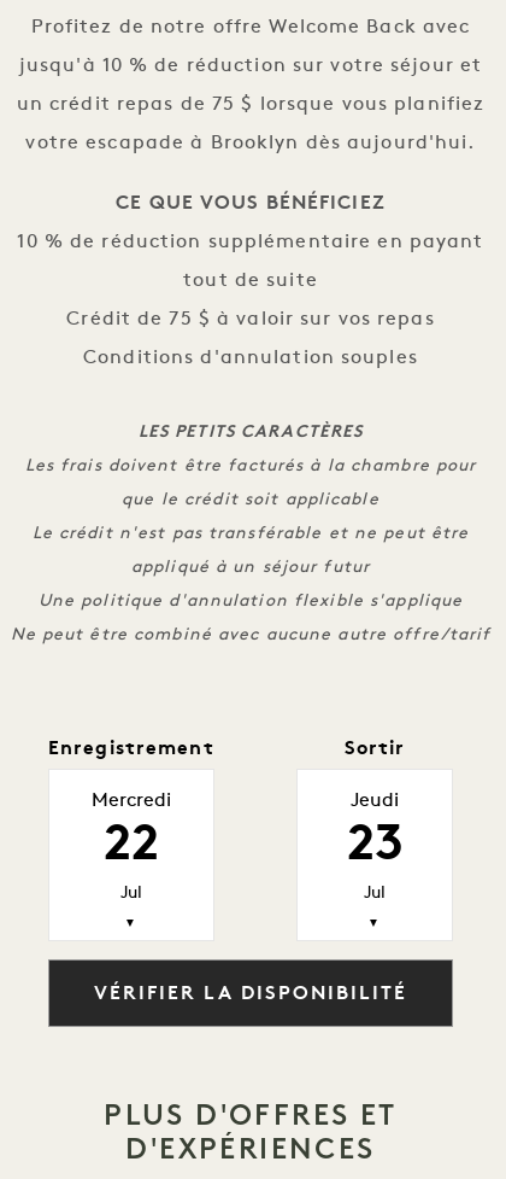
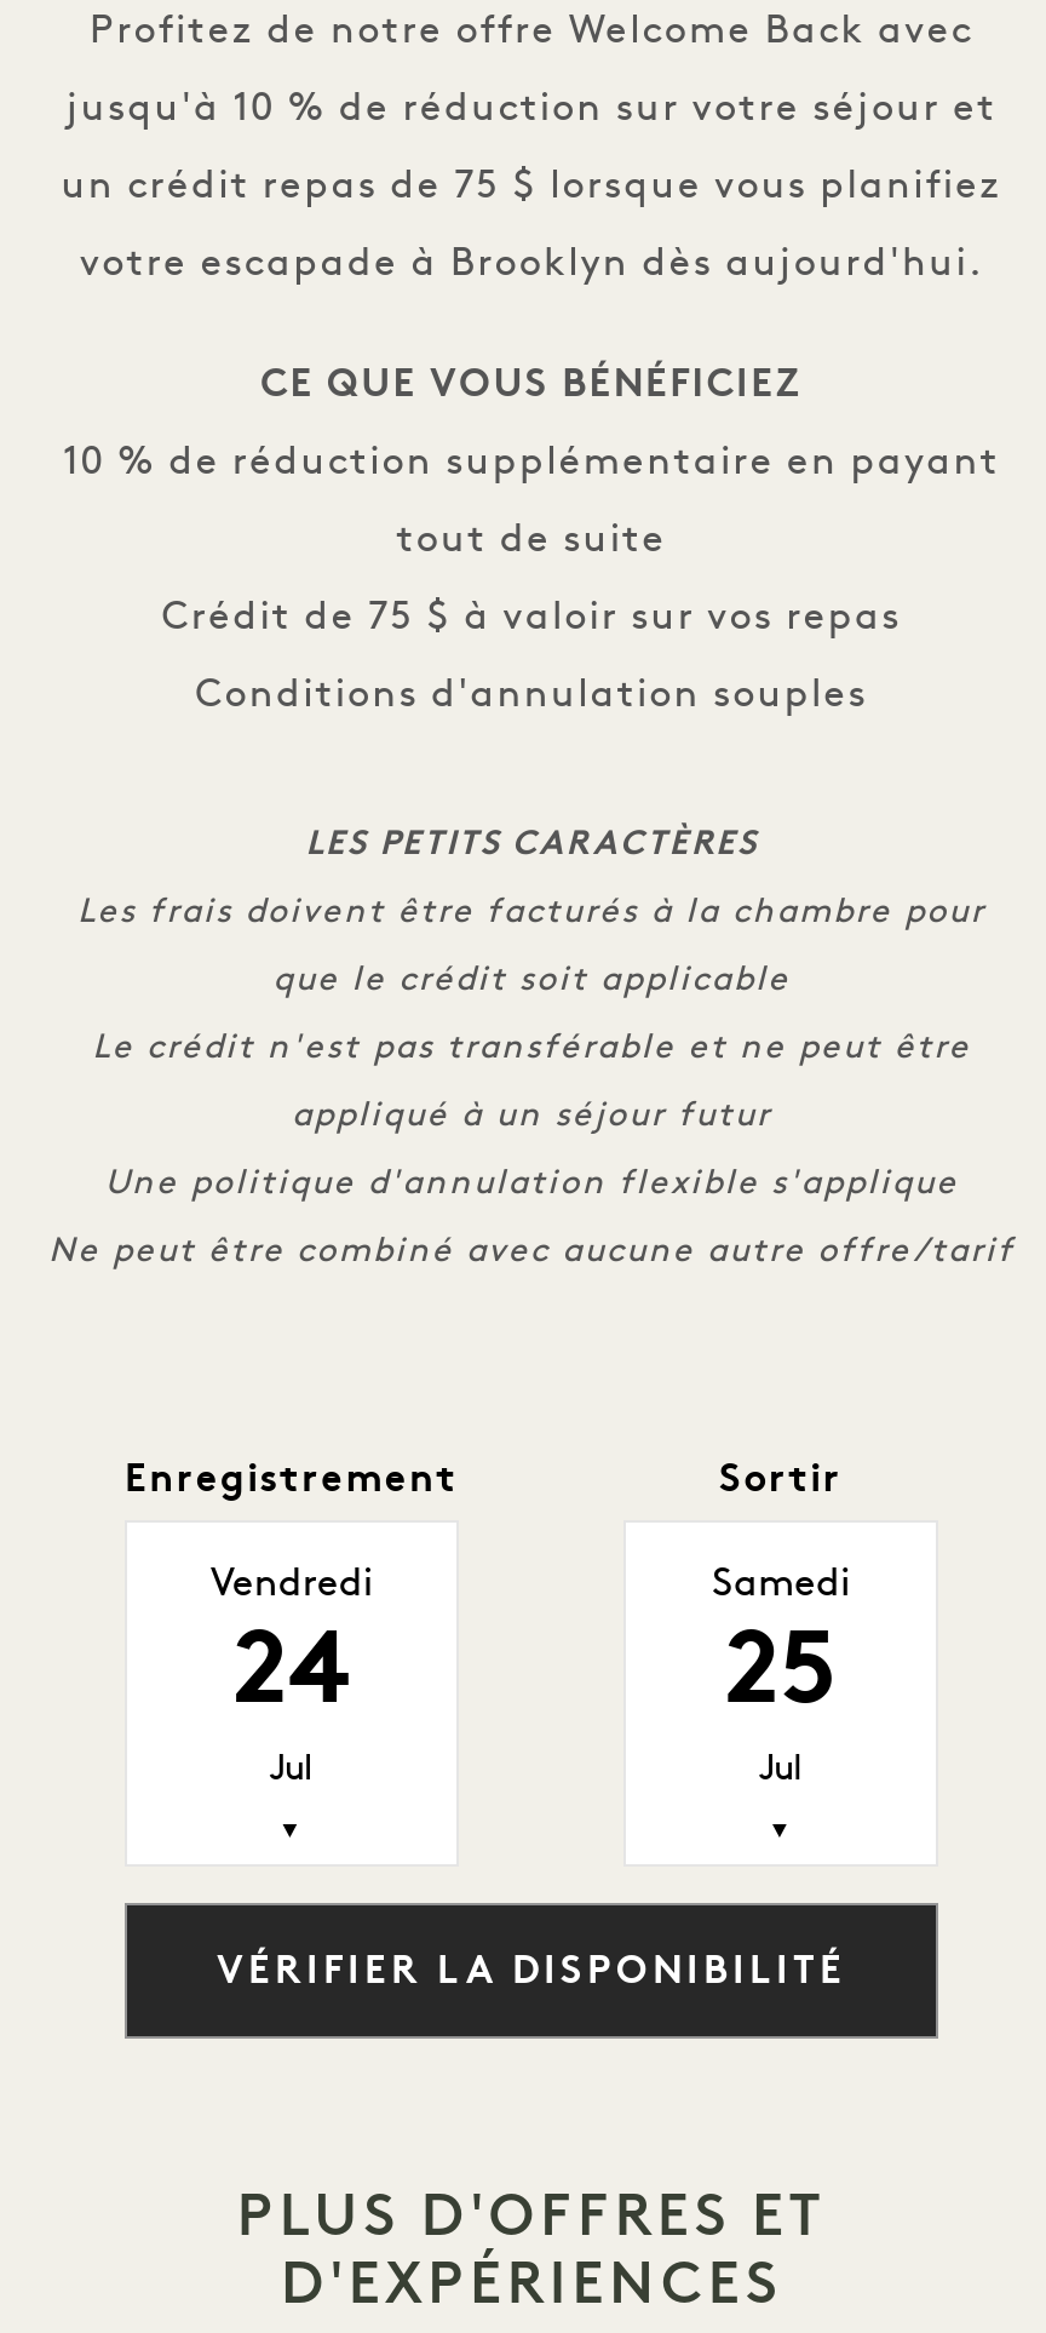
- Mercredi
- 22
+ Vendredi
+ 24

- Jeudi
- 23
+ Samedi
+ 25
